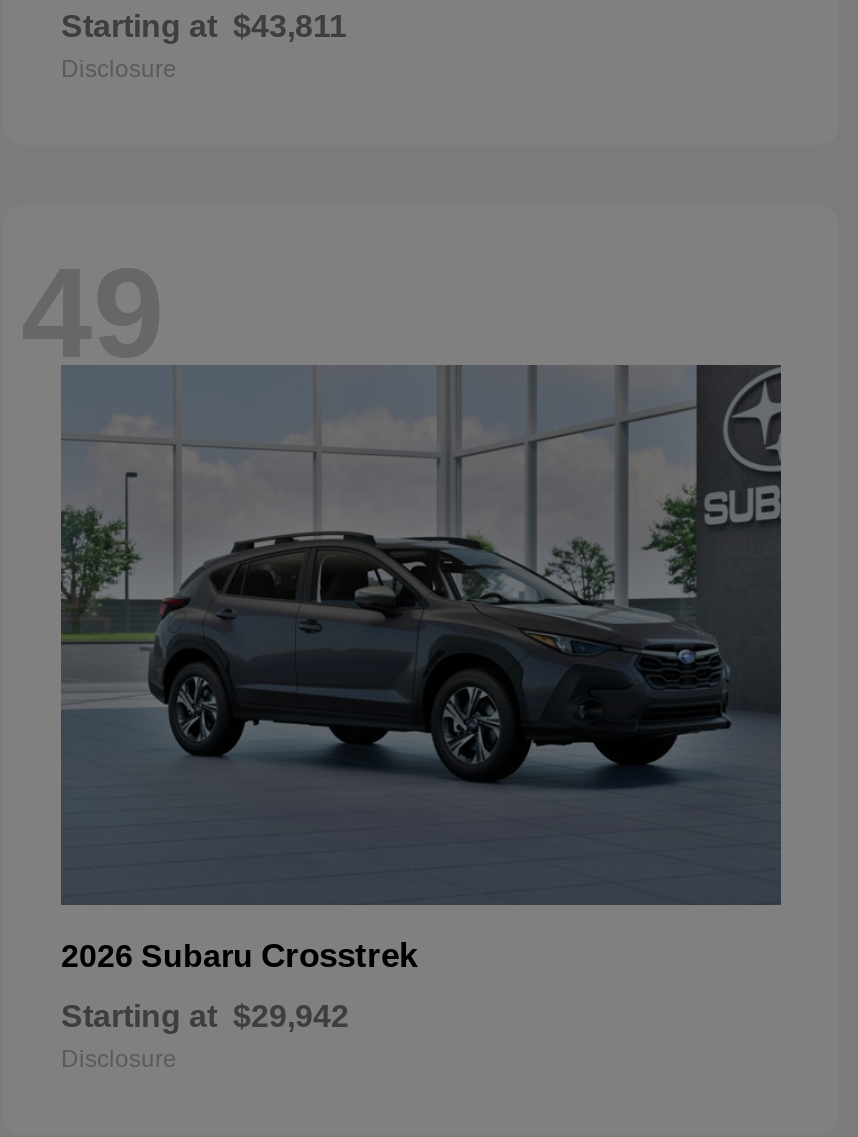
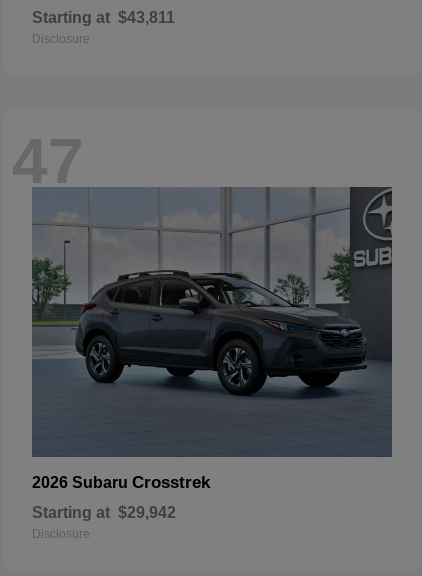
- 49
+ 47
